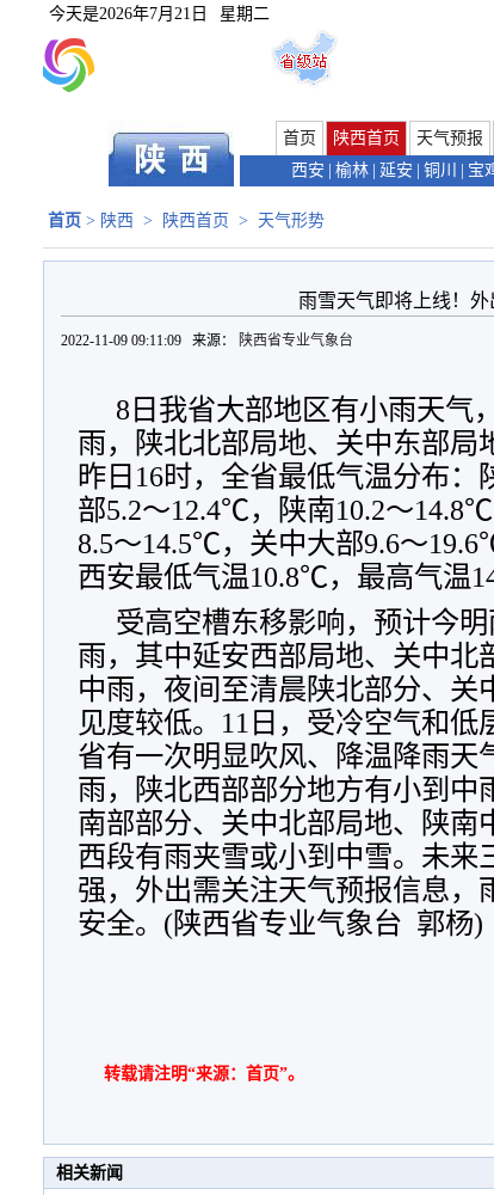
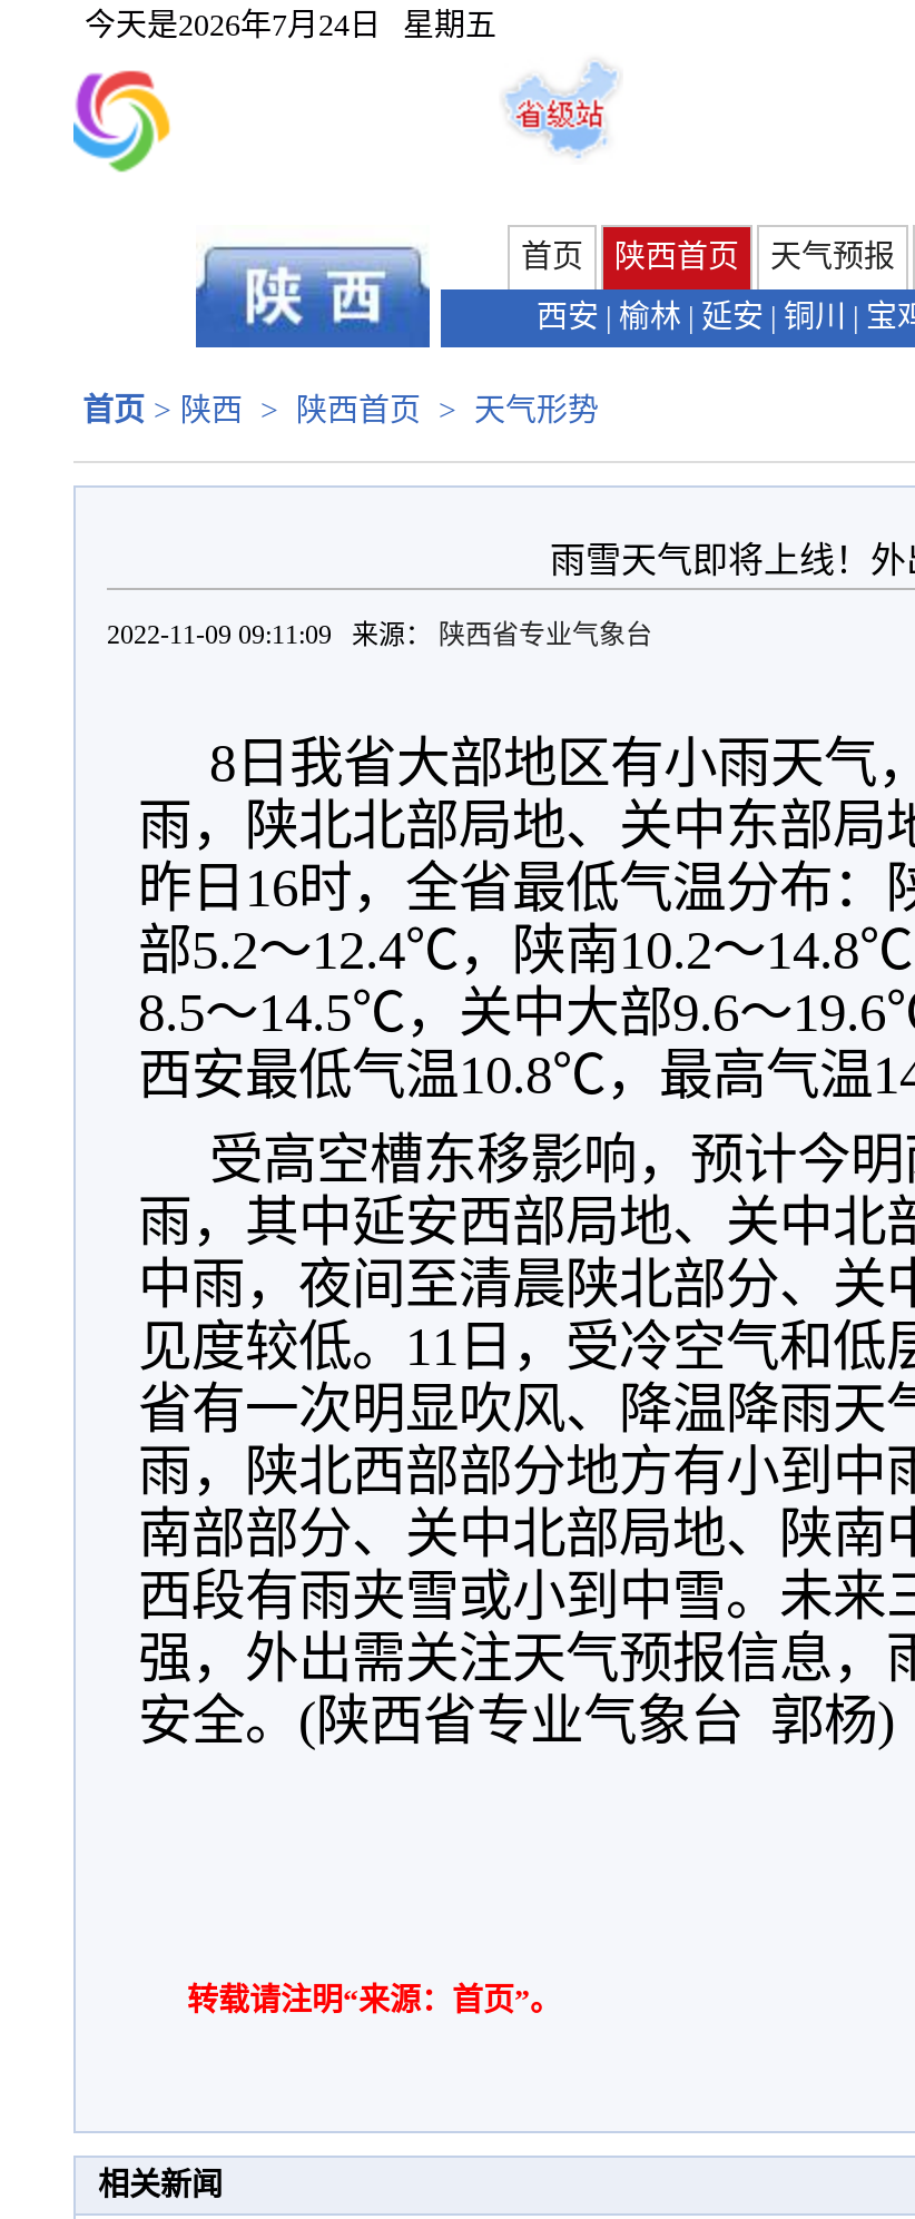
- 今天是2026年7月21日
+ 今天是2026年7月24日

- 星期二
+ 星期五
